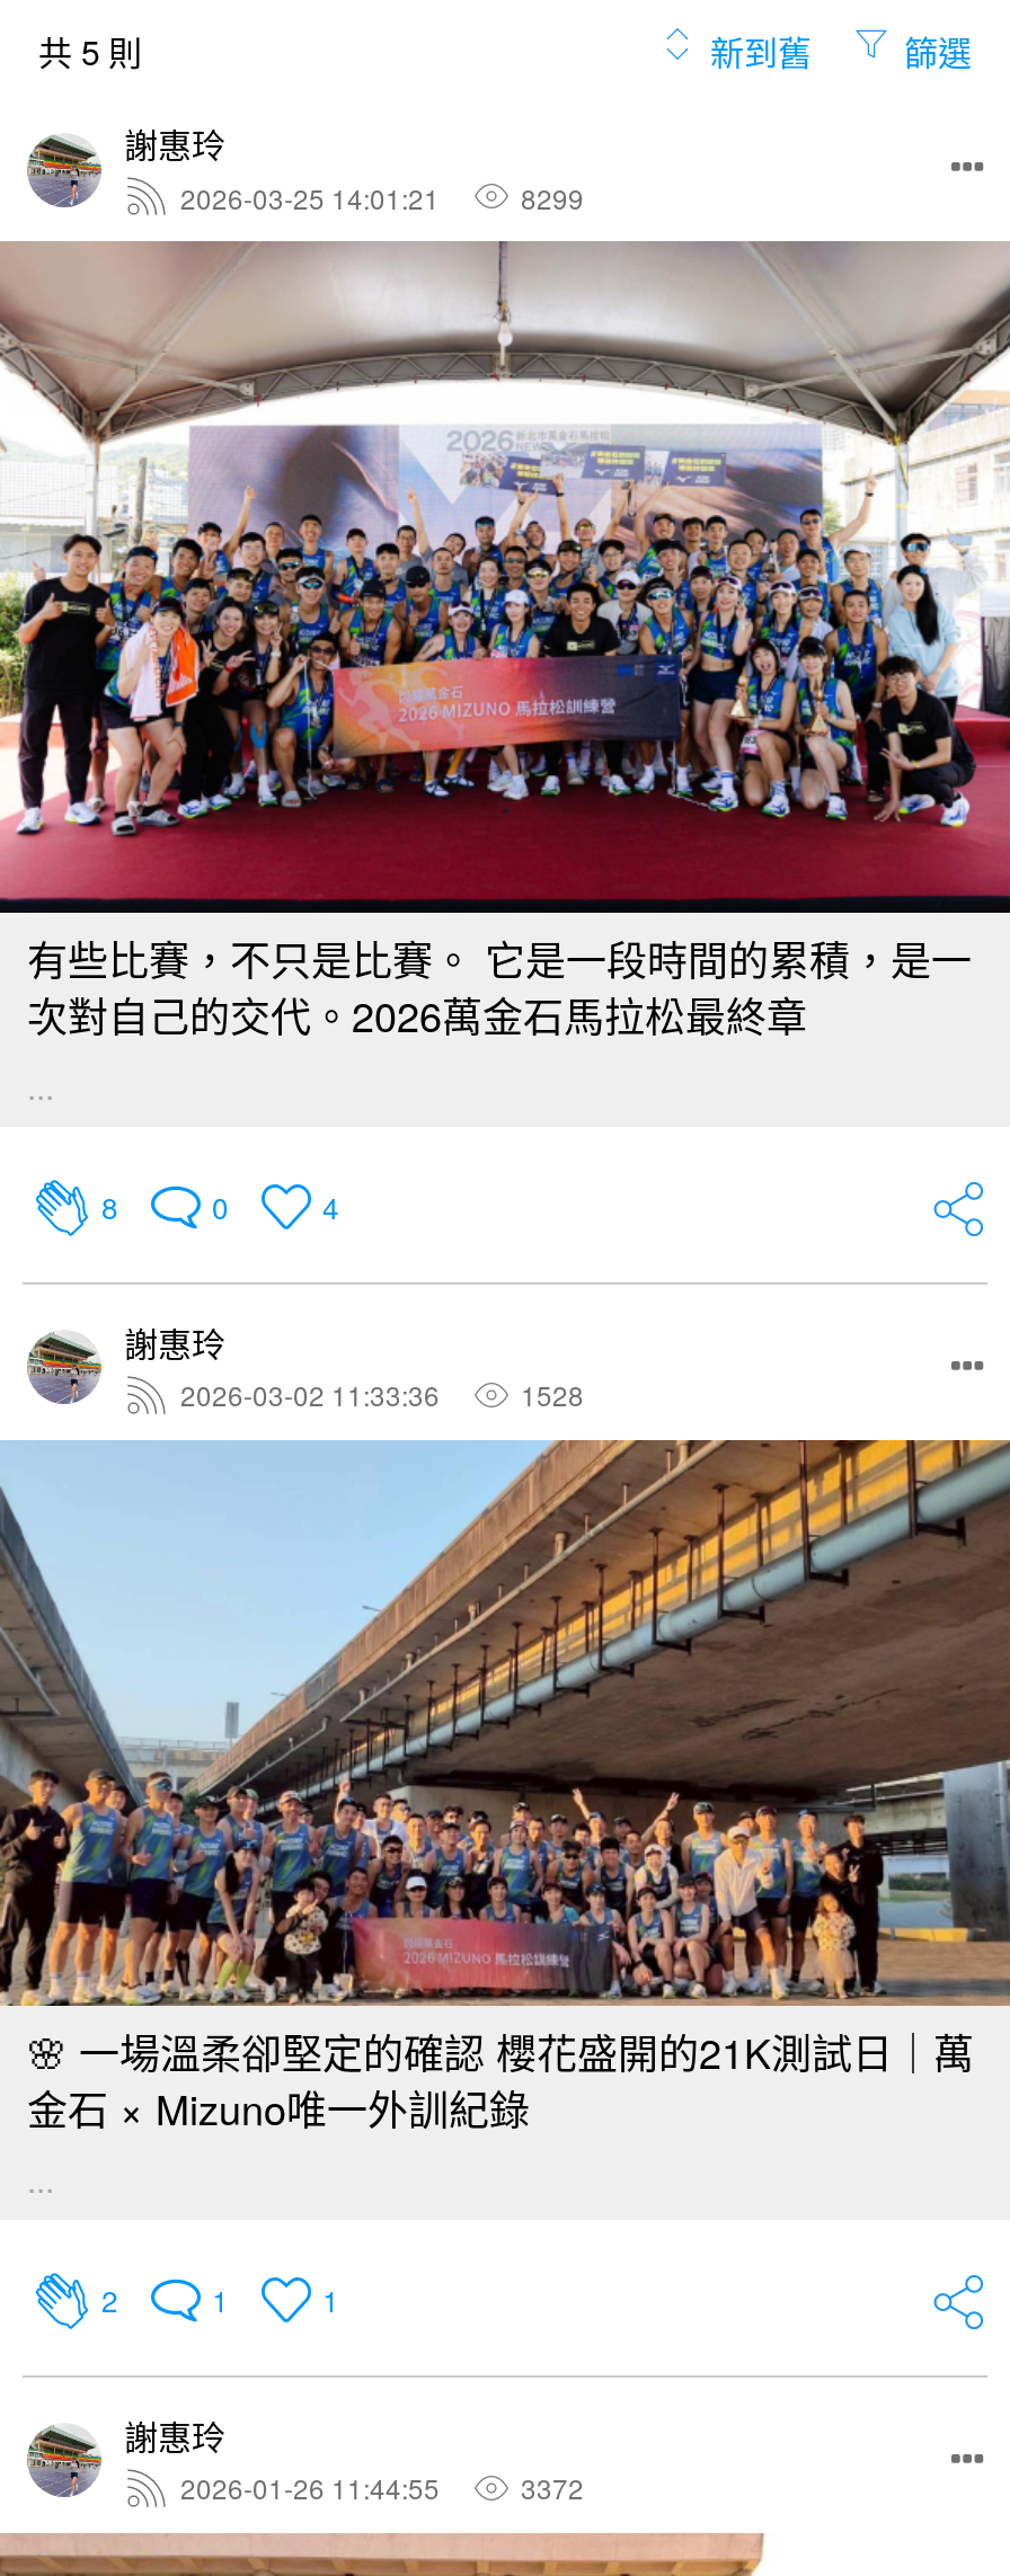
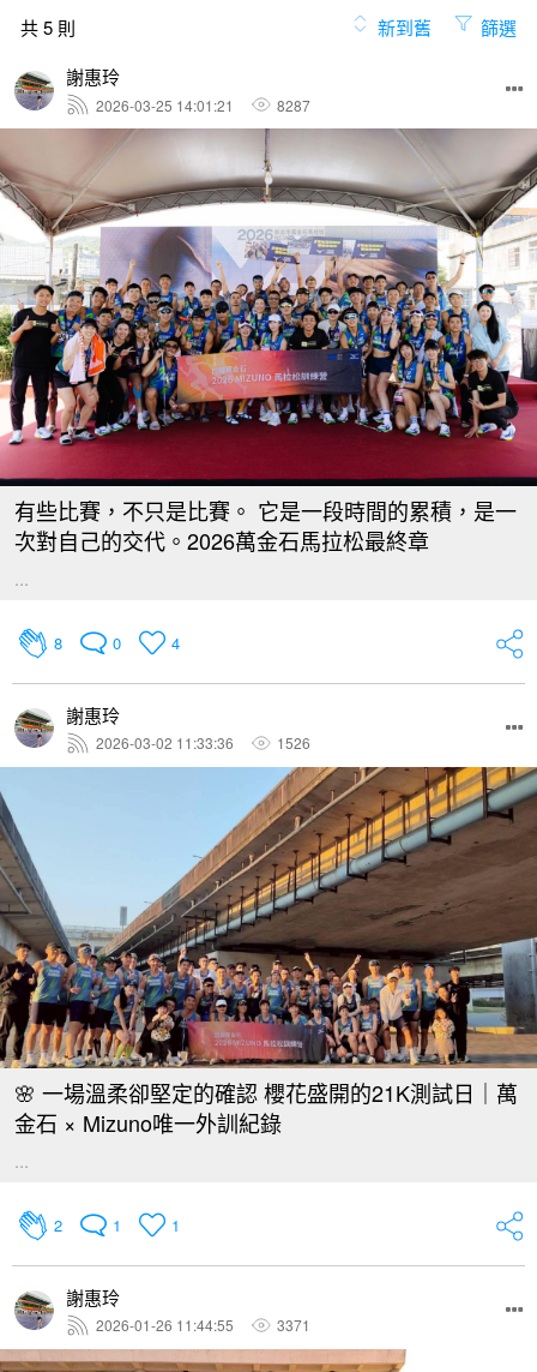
- 8299
+ 8287

- 1528
+ 1526

- 3372
+ 3371
